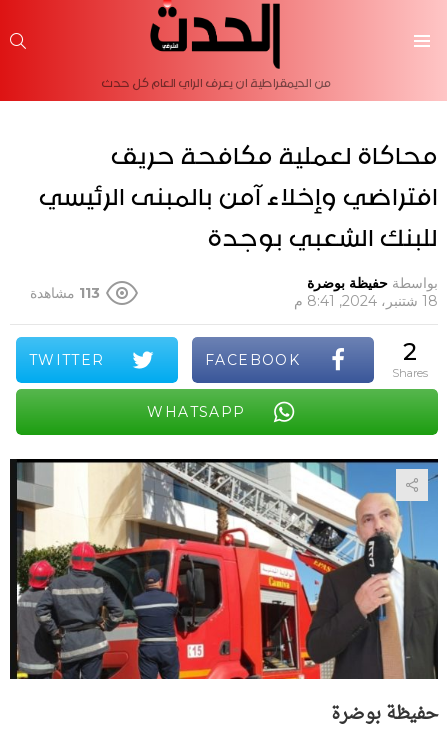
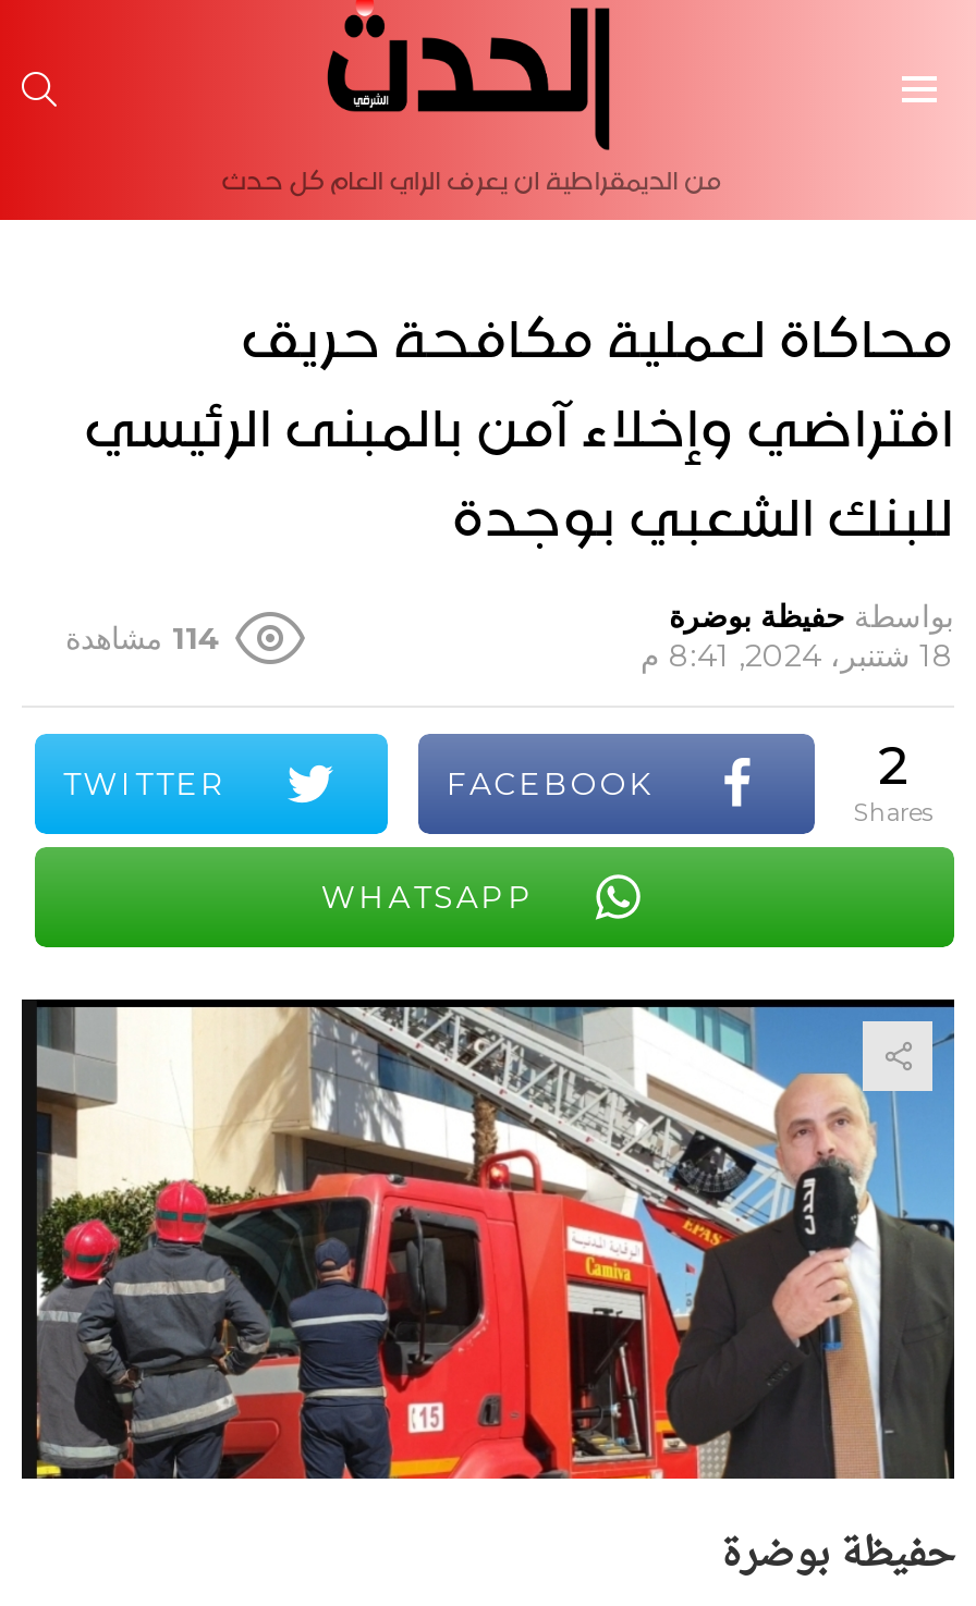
- 113 مشاهدة
+ 114 مشاهدة
